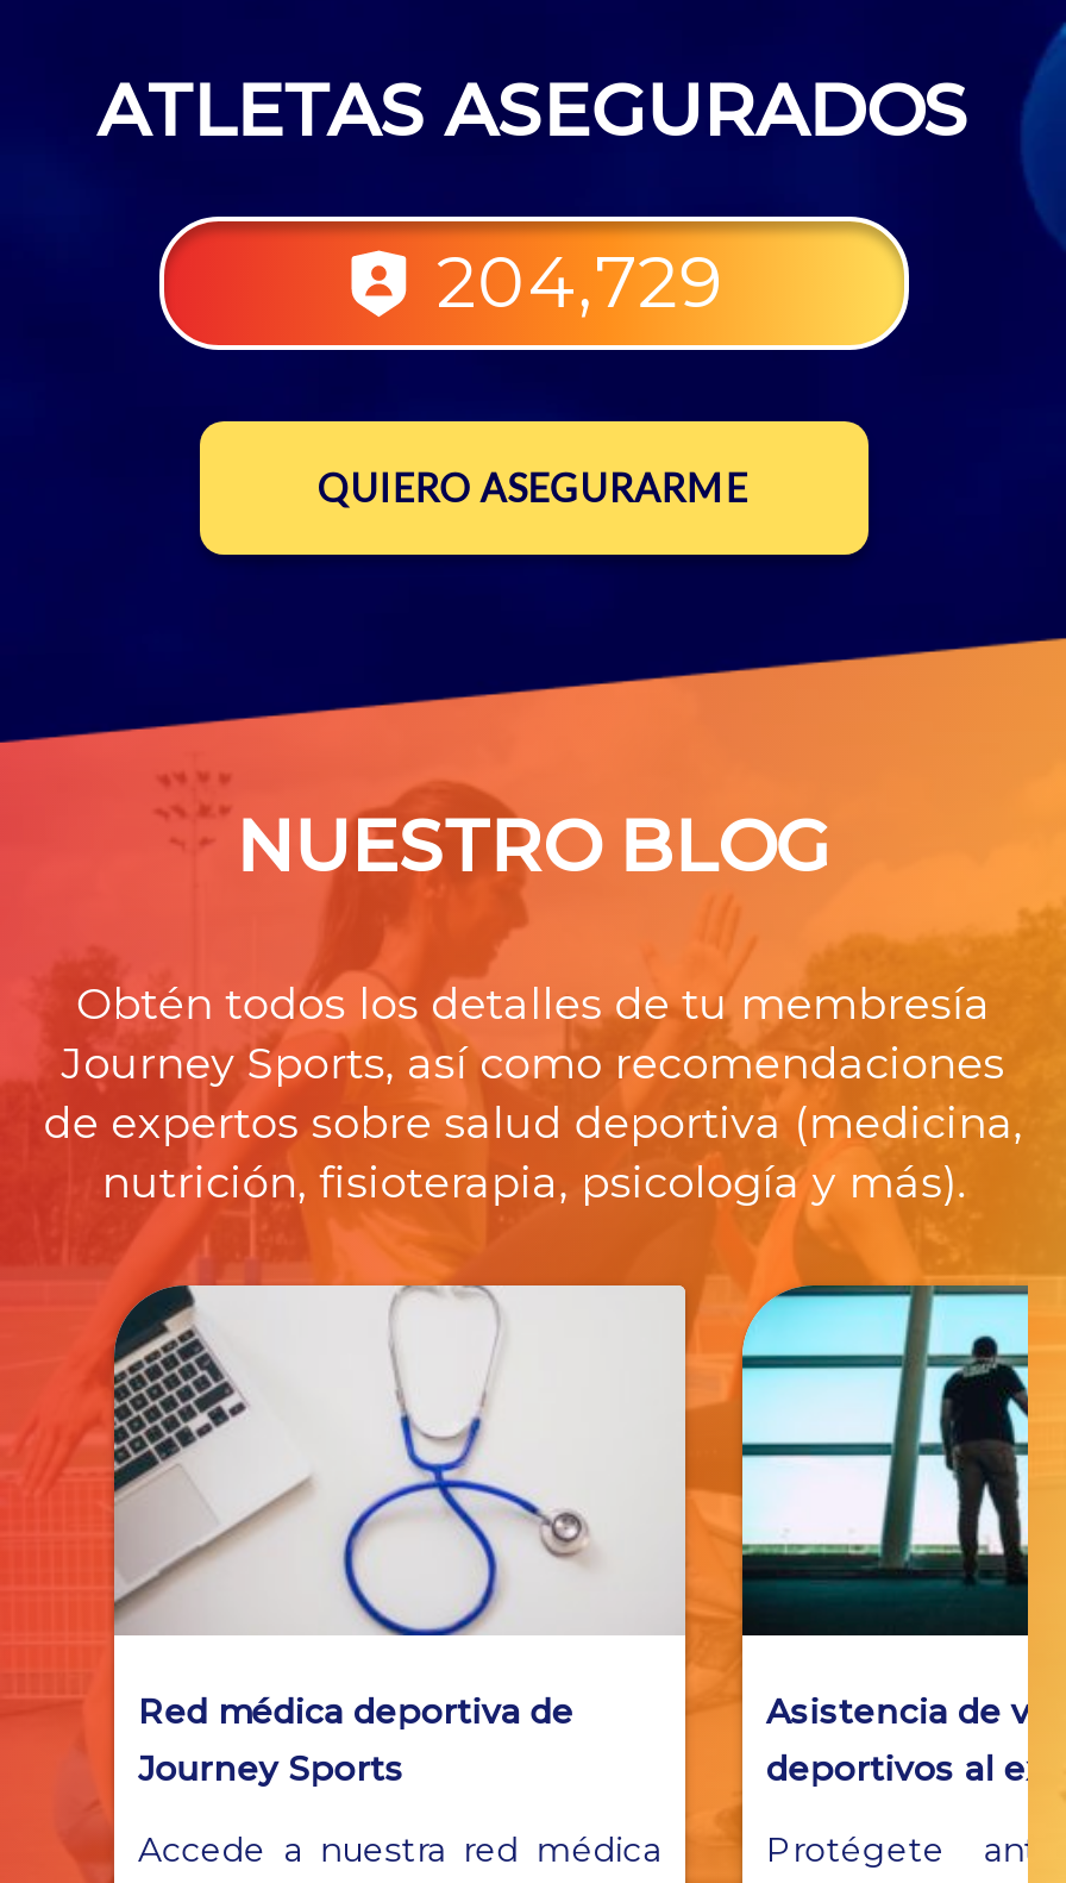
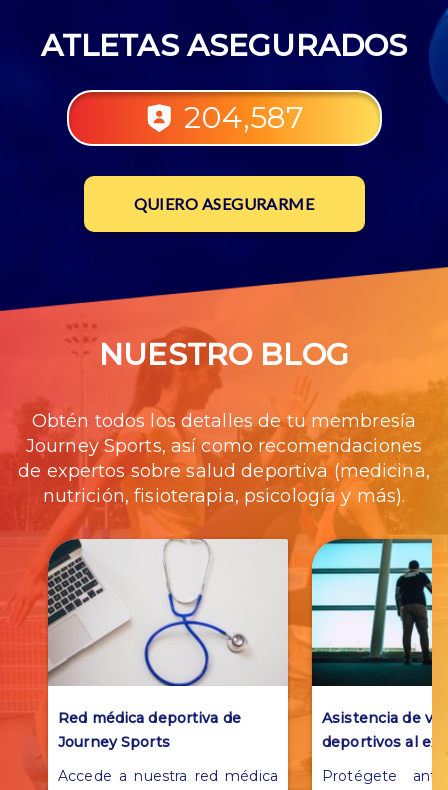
- 204,729
+ 204,587
